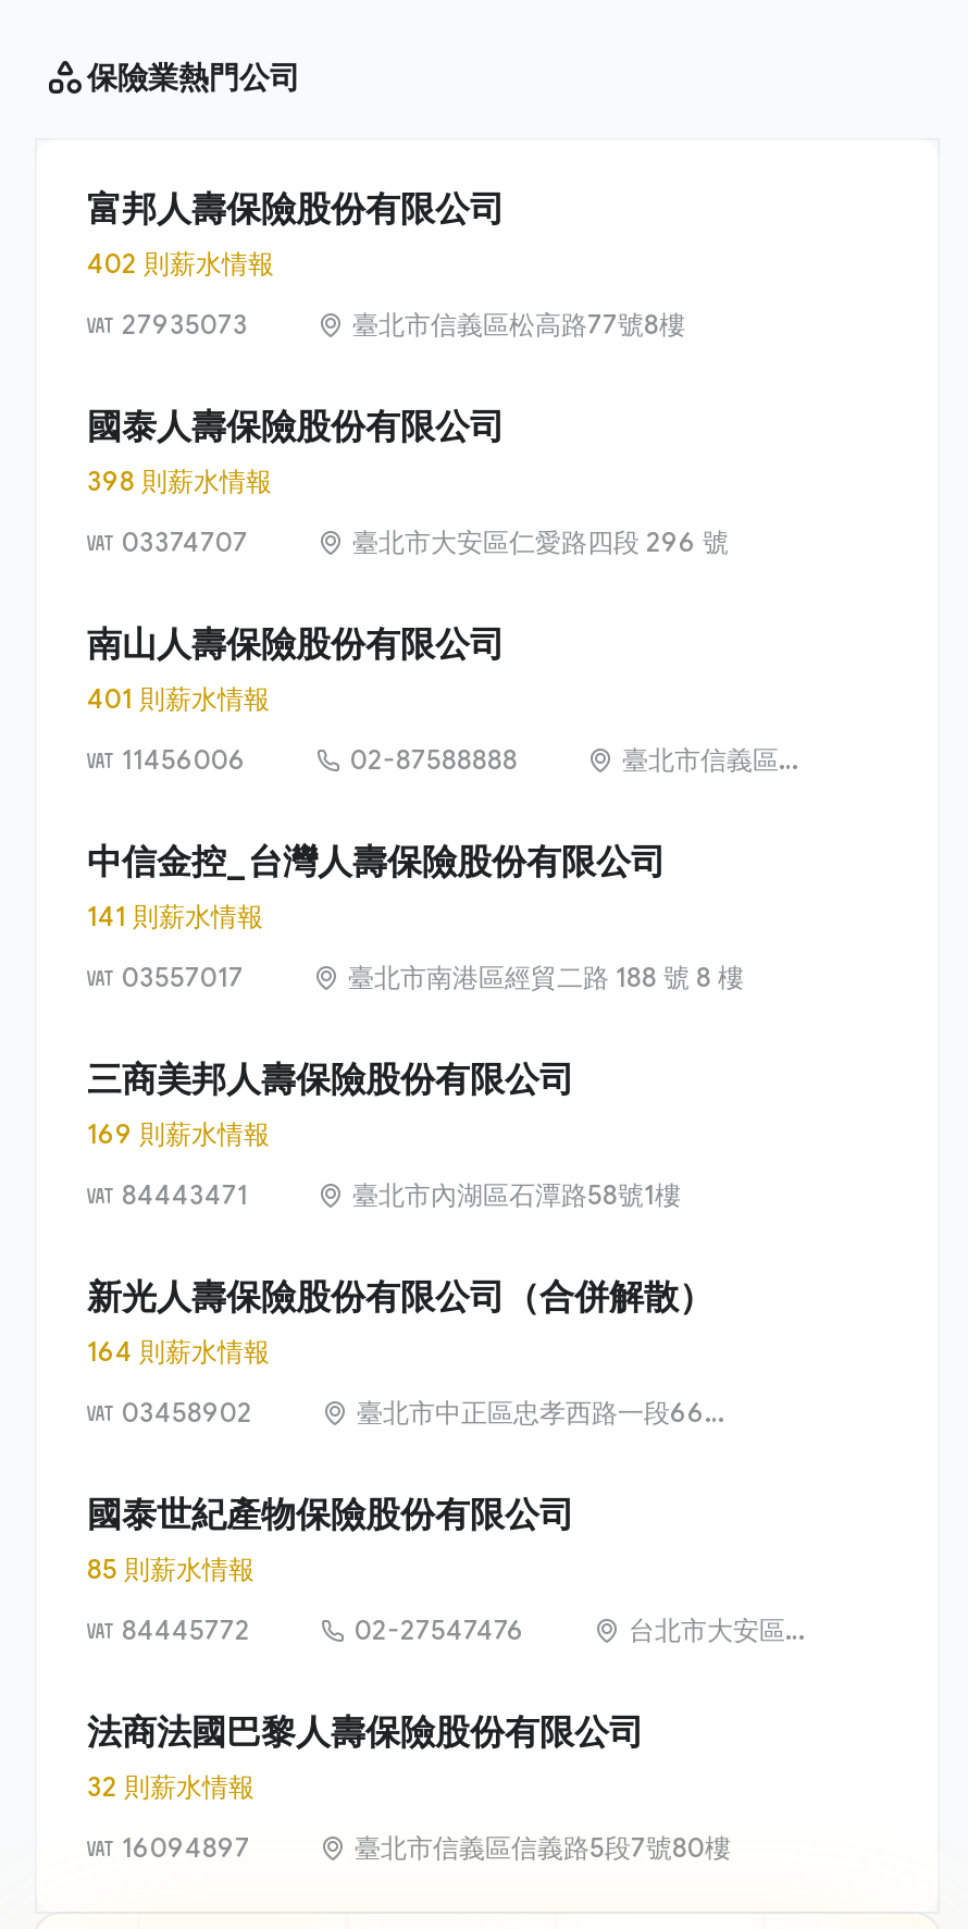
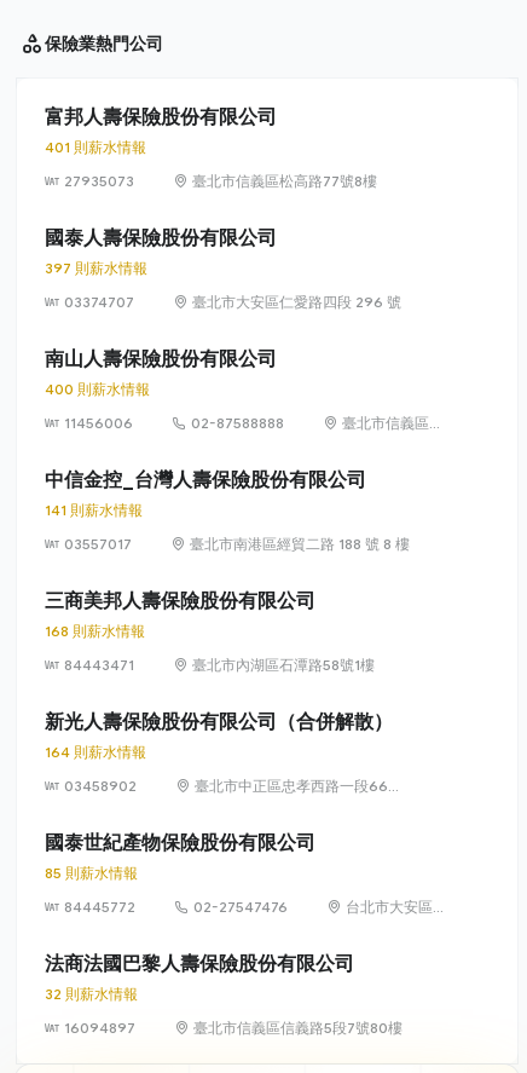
- 402 則薪水情報
+ 401 則薪水情報

- 398 則薪水情報
+ 397 則薪水情報

- 401 則薪水情報
+ 400 則薪水情報

- 169 則薪水情報
+ 168 則薪水情報
